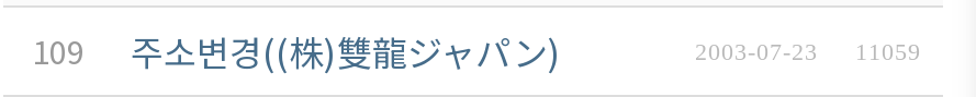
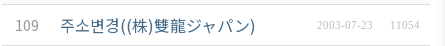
- 2003-07-23 11059
+ 2003-07-23 11054
